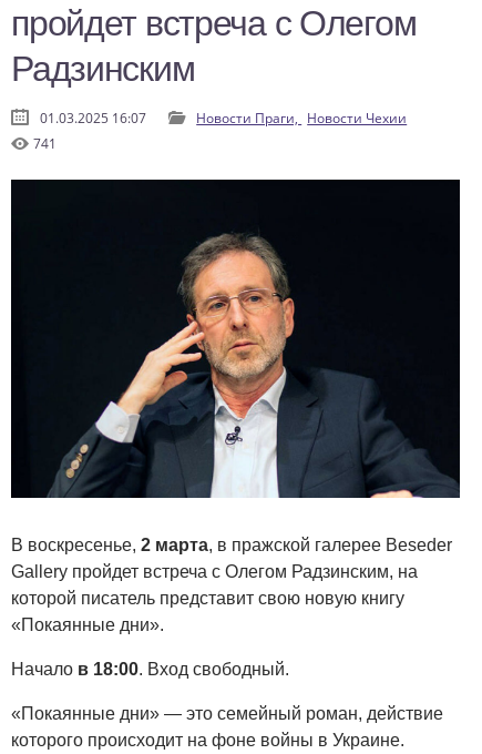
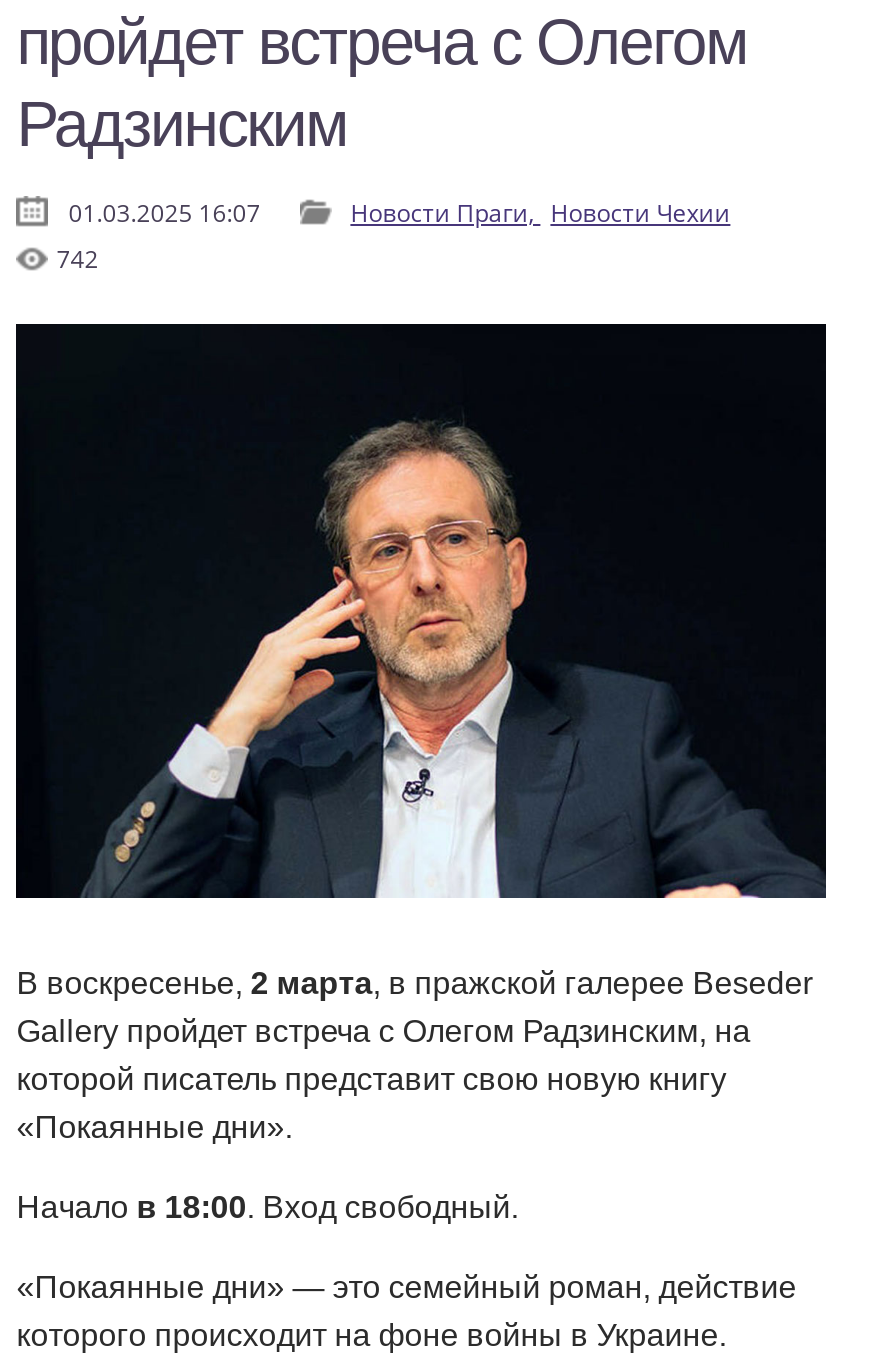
- 741
+ 742
